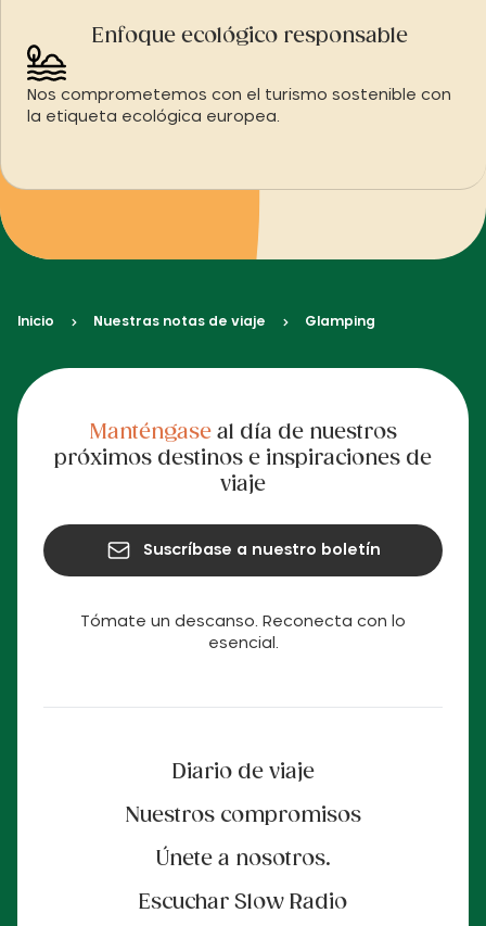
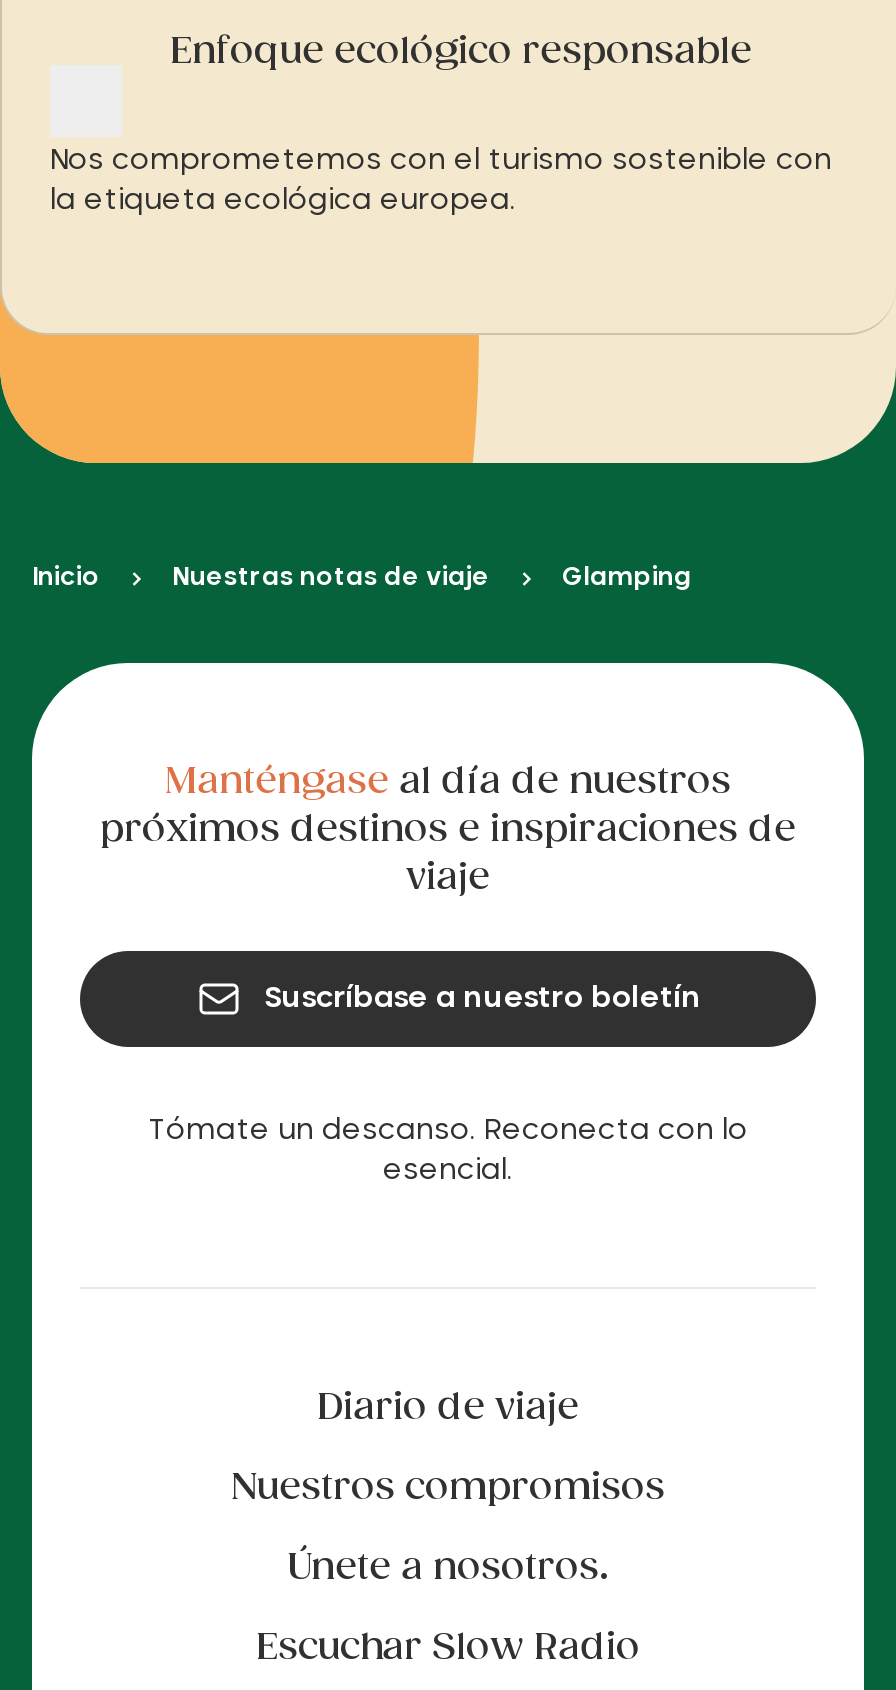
- [image]
